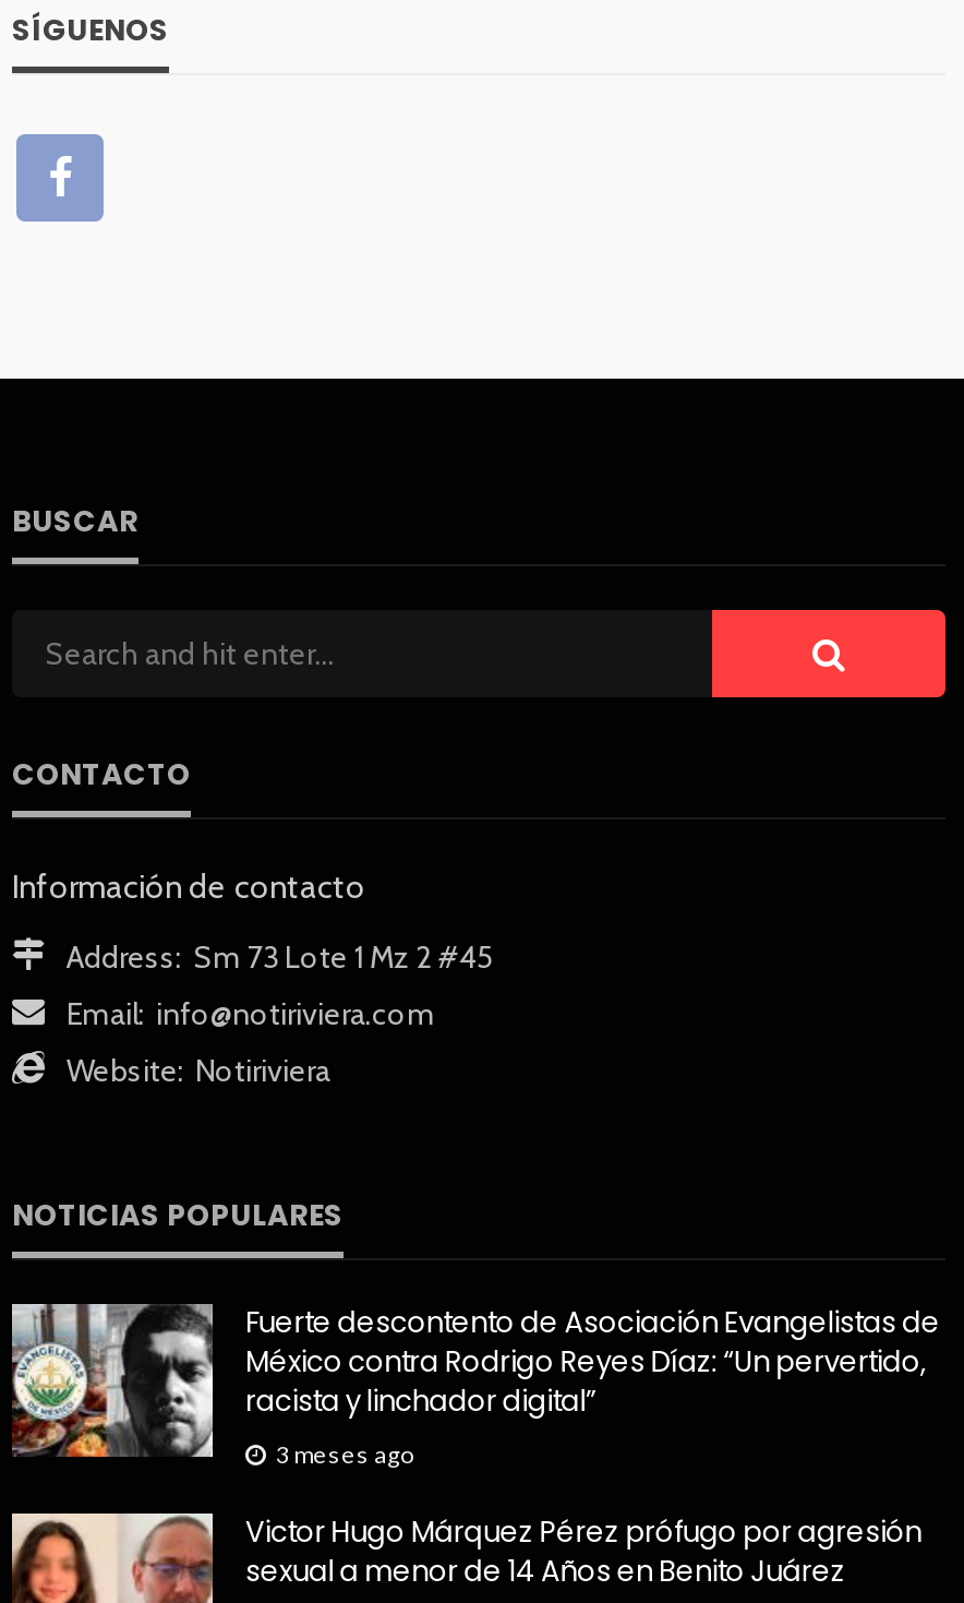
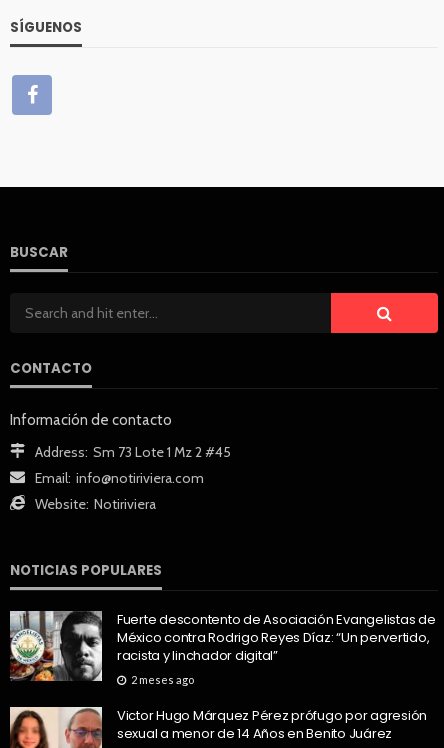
- 3 meses ago
+ 2 meses ago
